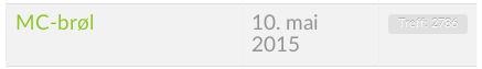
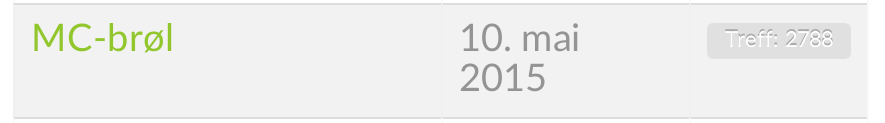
- Treff: 2786
+ Treff: 2788
